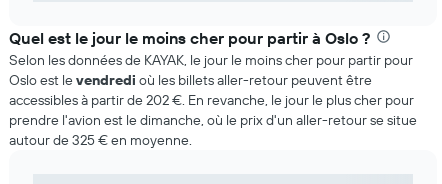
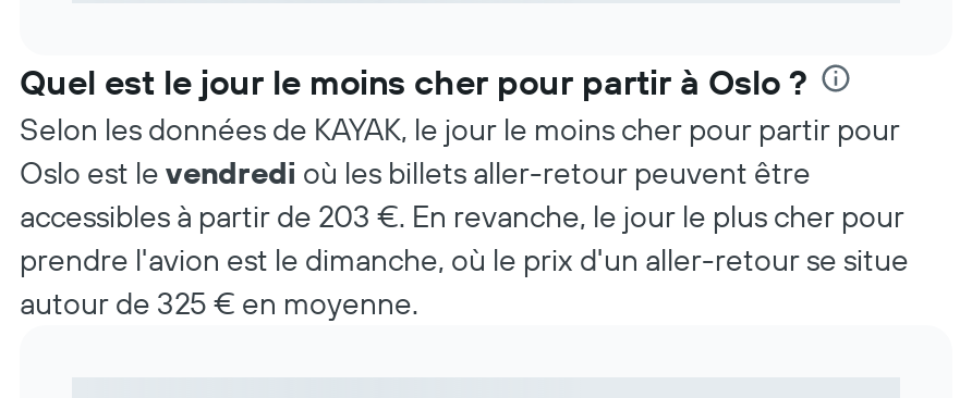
- accessibles à partir de 202 €. En revanche, le jour le plus cher pour
+ accessibles à partir de 203 €. En revanche, le jour le plus cher pour
